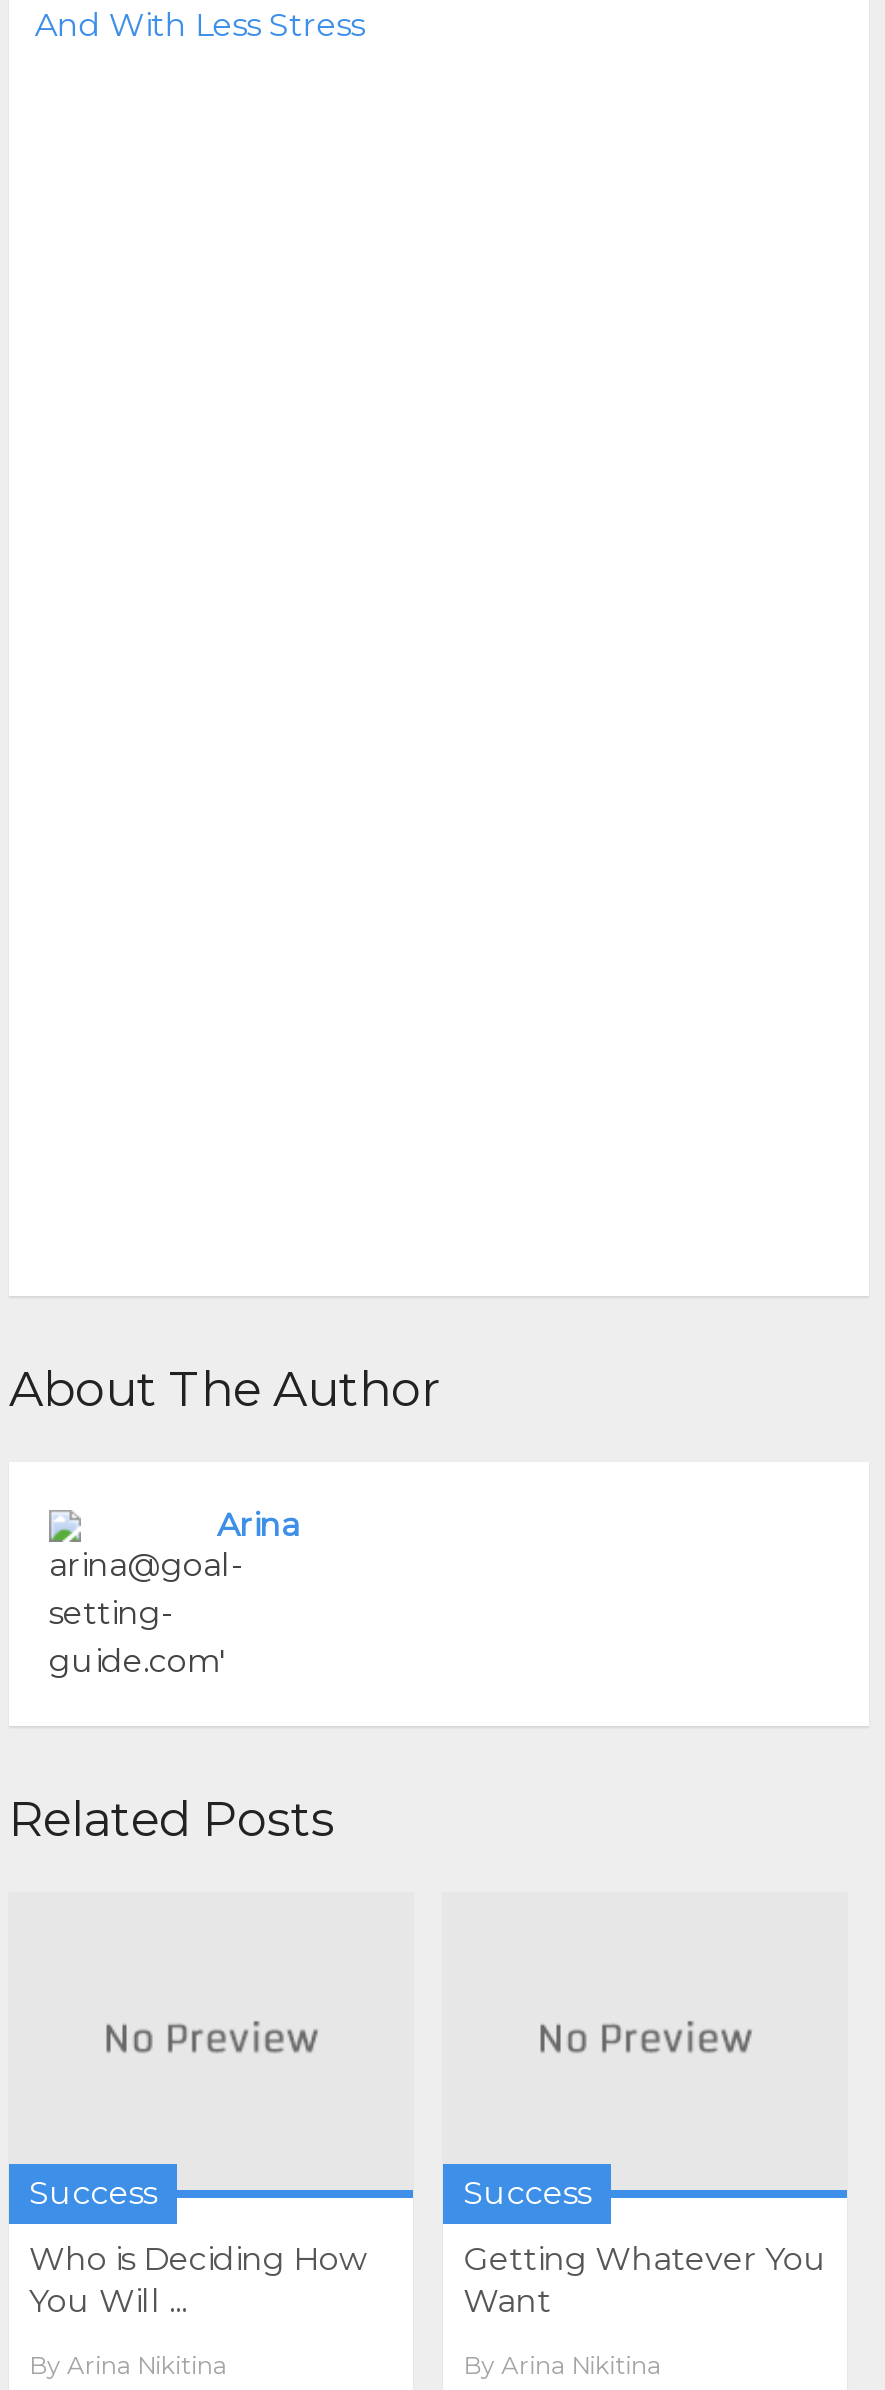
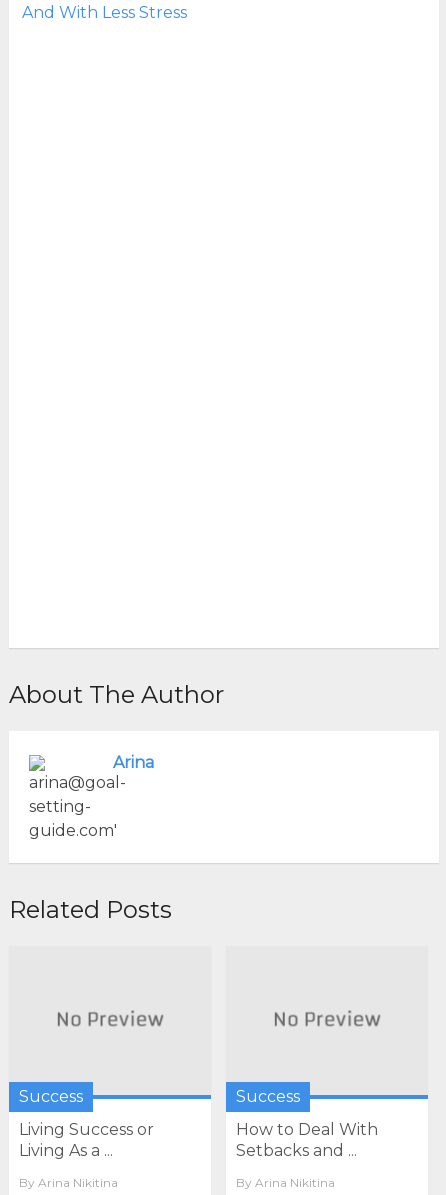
- Who is Deciding How
- You Will ...
+ Living Success or
+ Living As a ...

- Getting Whatever You
- Want
+ How to Deal With
+ Setbacks and ...
